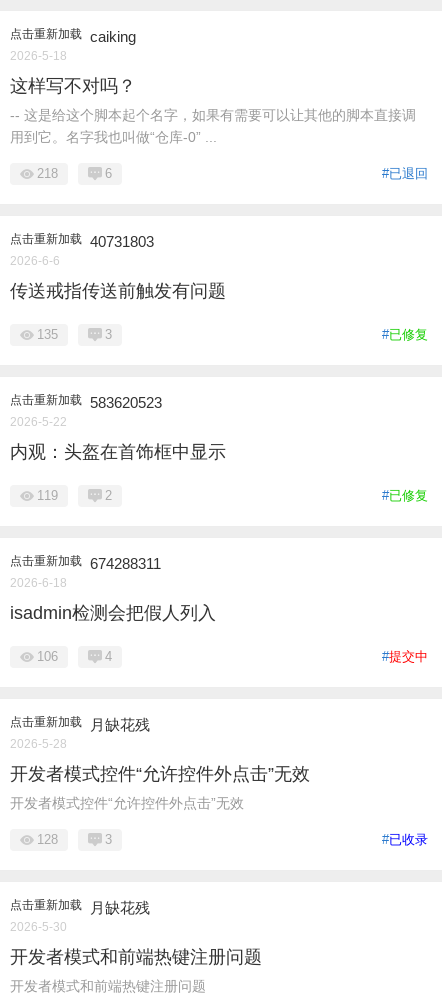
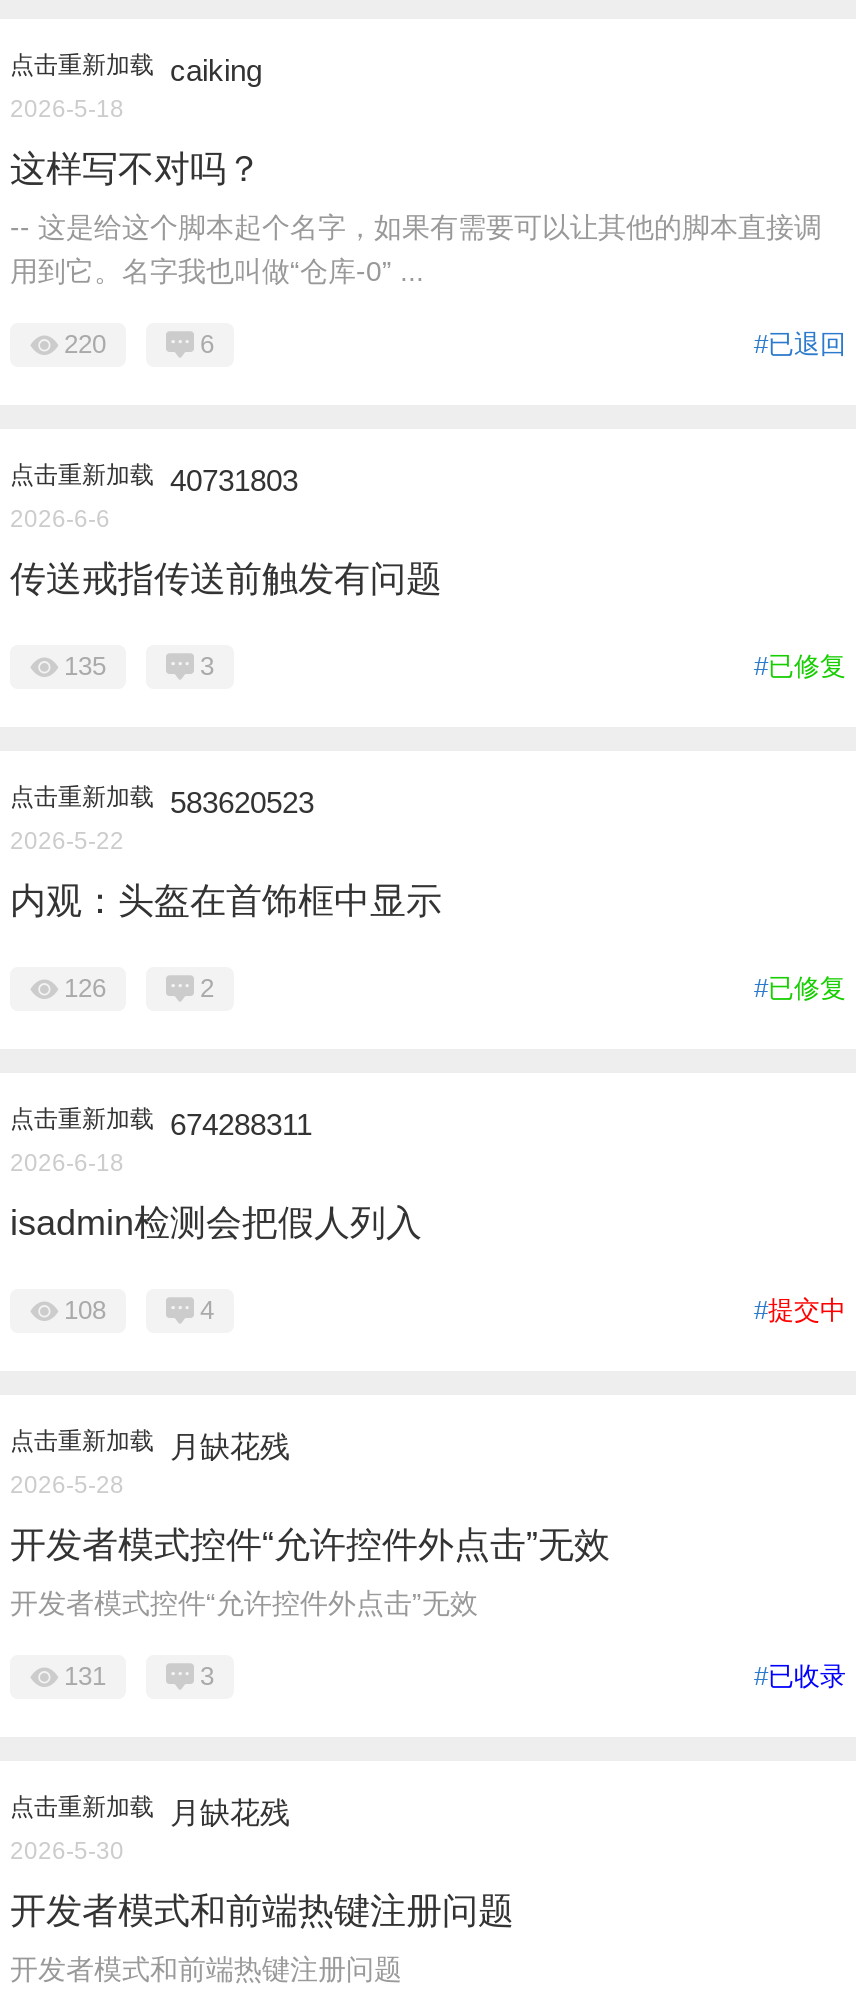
- 218
+ 220

- 119
+ 126

- 106
+ 108

- 128
+ 131
